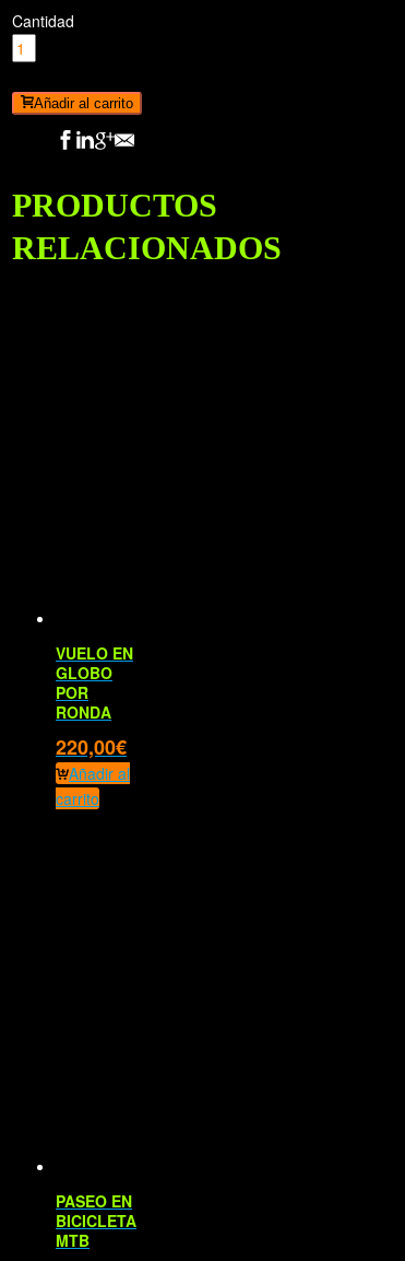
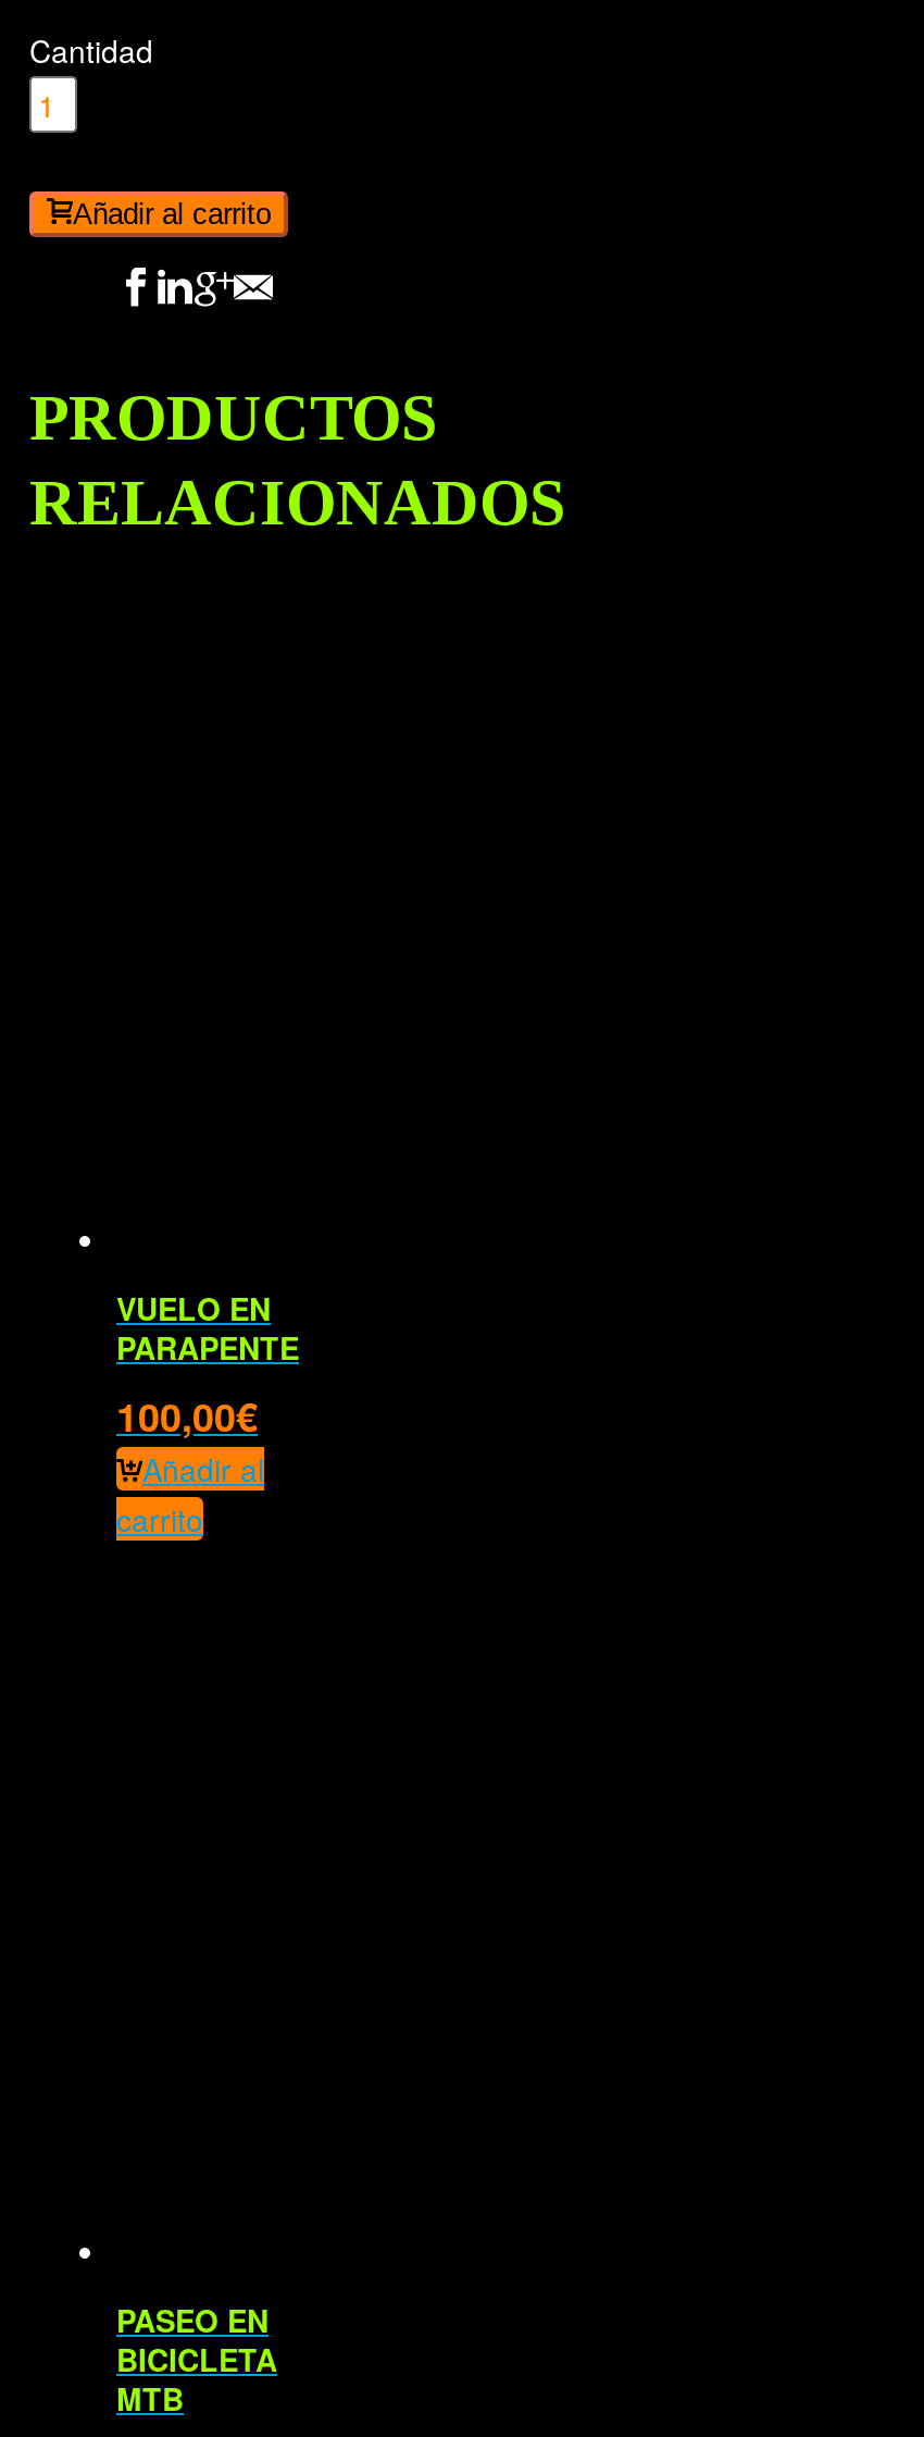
- GLOBO
- POR
- RONDA
- 220,00€
+ PARAPENTE
+ 100,00€
